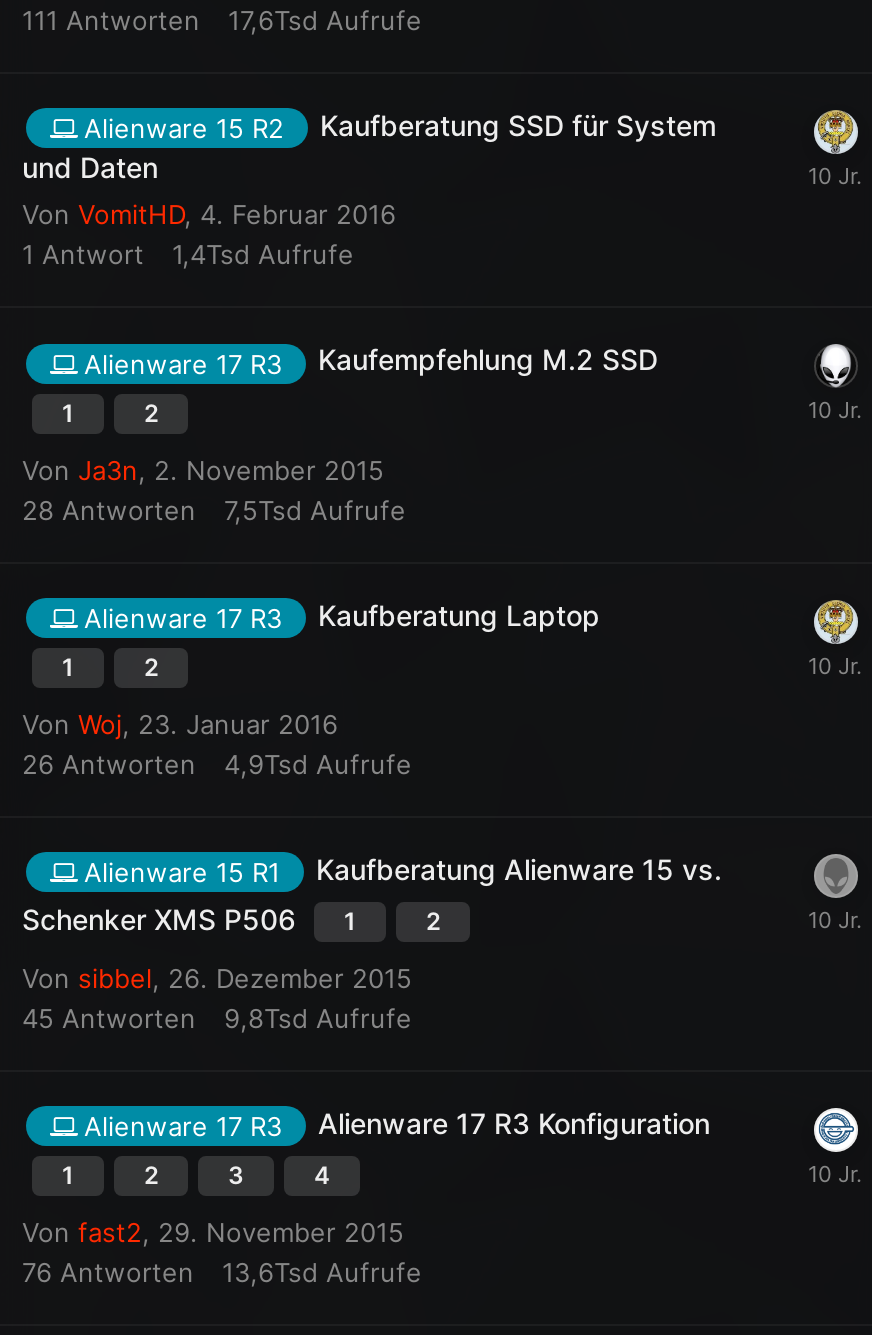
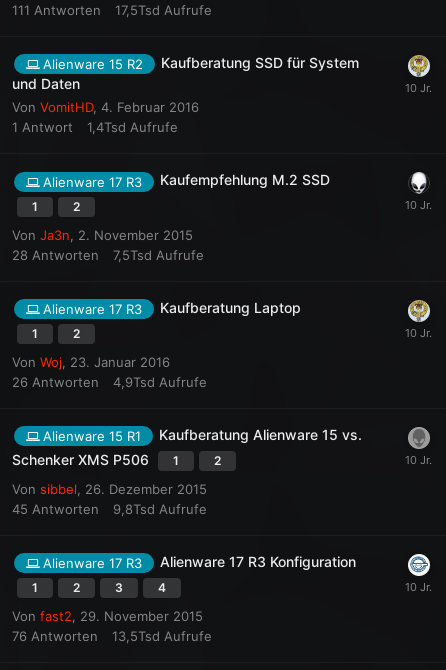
- 111 Antworten 17,6Tsd Aufrufe
+ 111 Antworten 17,5Tsd Aufrufe

- 76 Antworten 13,6Tsd Aufrufe
+ 76 Antworten 13,5Tsd Aufrufe
